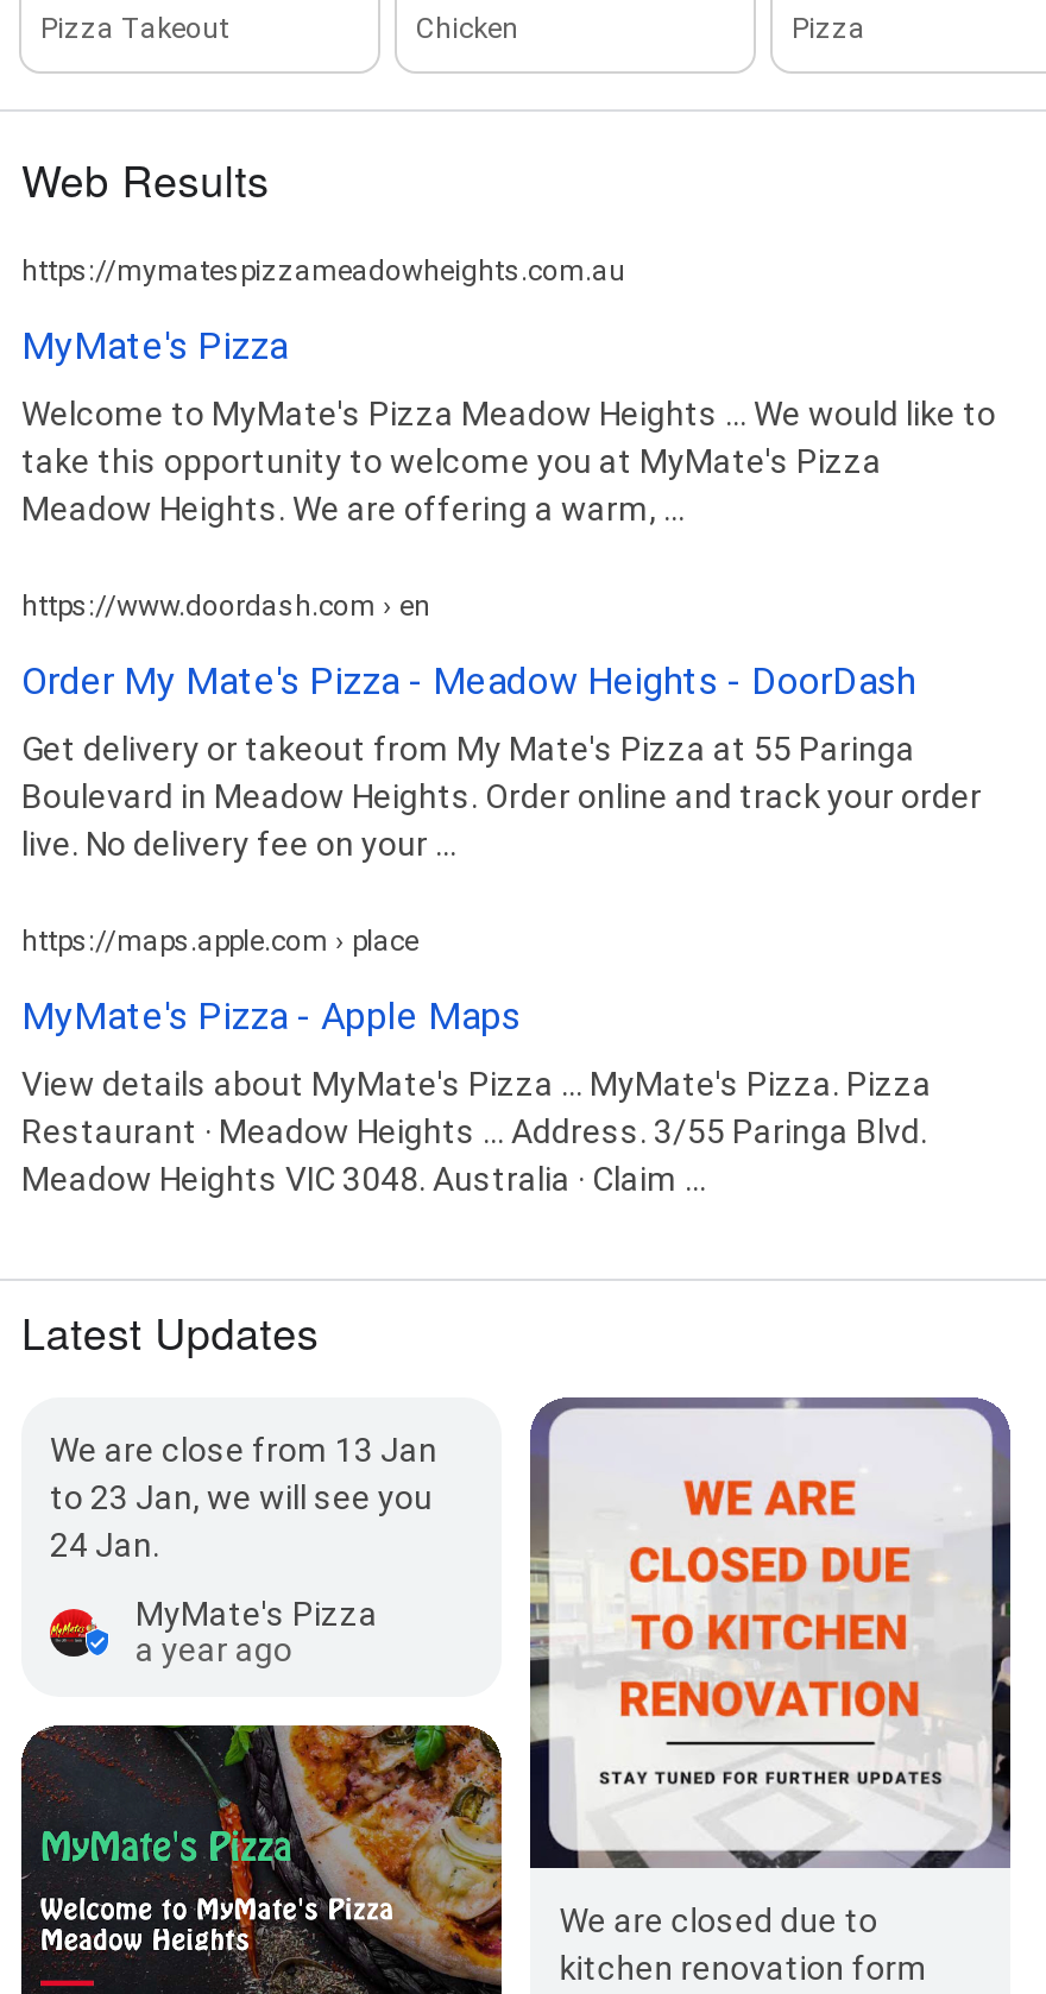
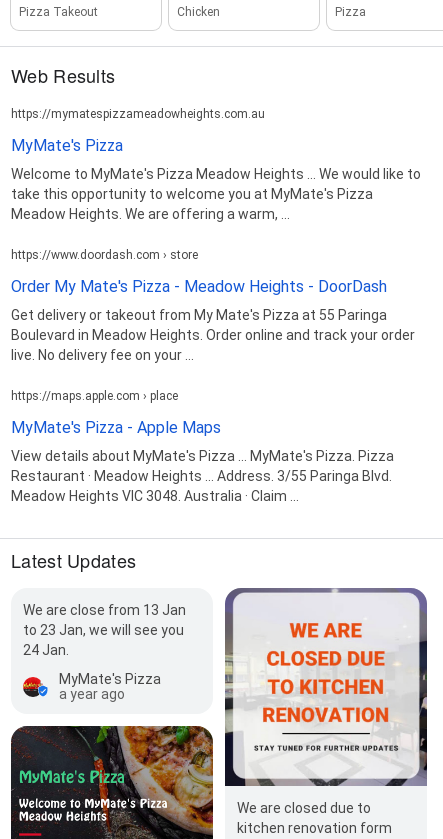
- https://www.doordash.com › en
+ https://www.doordash.com › store
